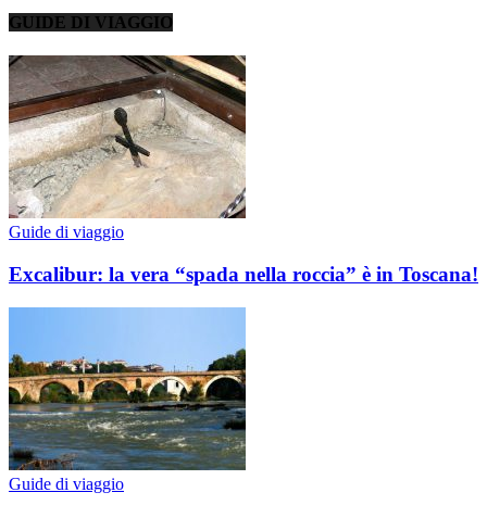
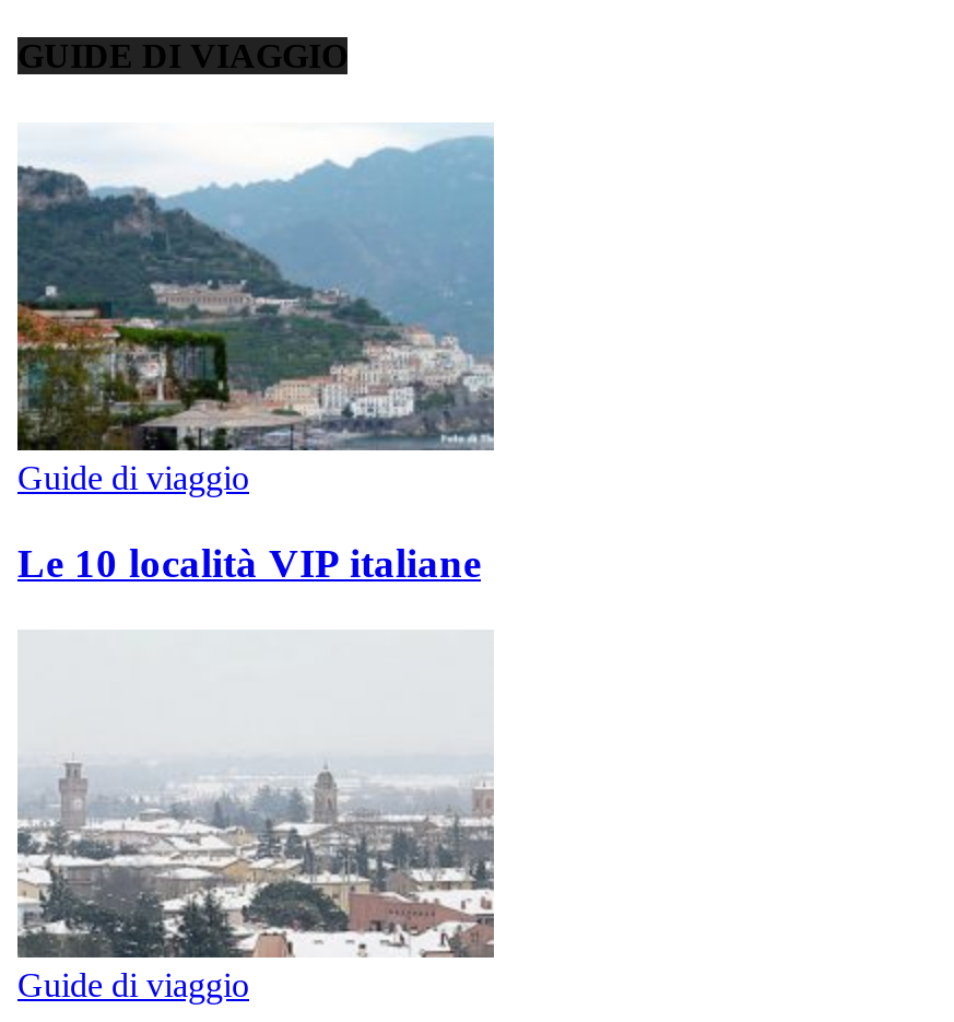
- [image]
+ [image]

- Excalibur: la vera “spada nella roccia” è in Toscana!
+ Le 10 località VIP italiane

- [image]
+ [image]
